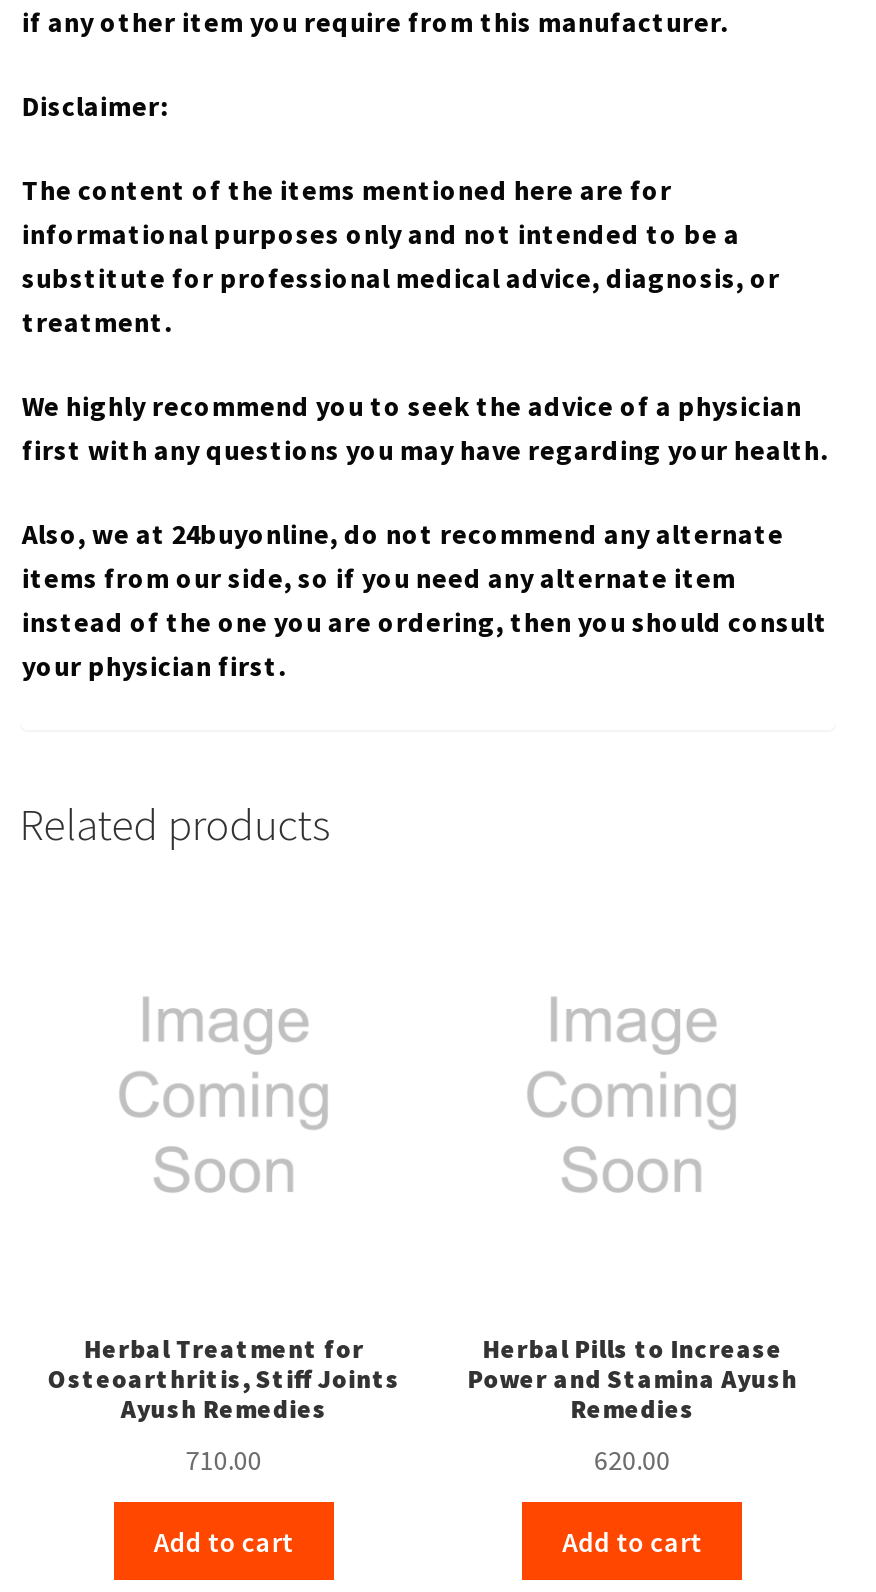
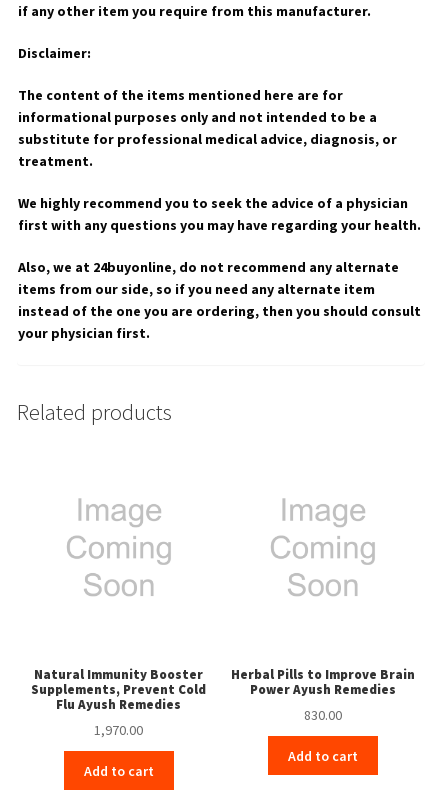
- Herbal Treatment for
- Osteoarthritis, Stiff Joints
- Ayush Remedies
- 710.00
+ Natural Immunity Booster
+ Supplements, Prevent Cold
+ Flu Ayush Remedies
+ 1,970.00

- Herbal Pills to Increase
- Power and Stamina Ayush
- Remedies
- 620.00
+ Herbal Pills to Improve Brain
+ Power Ayush Remedies
+ 830.00
